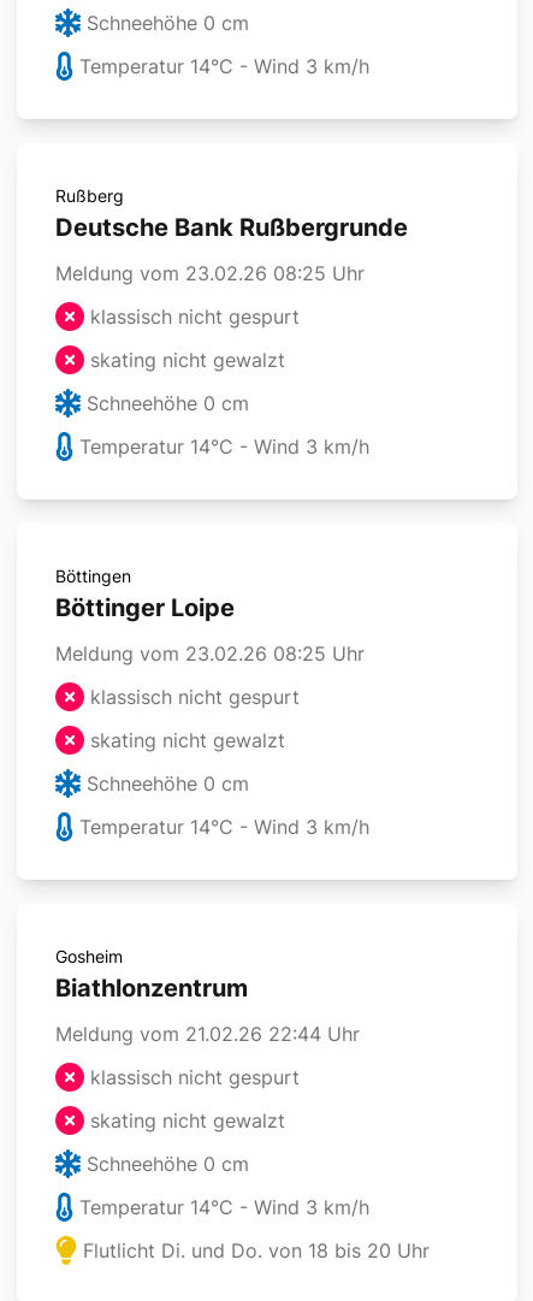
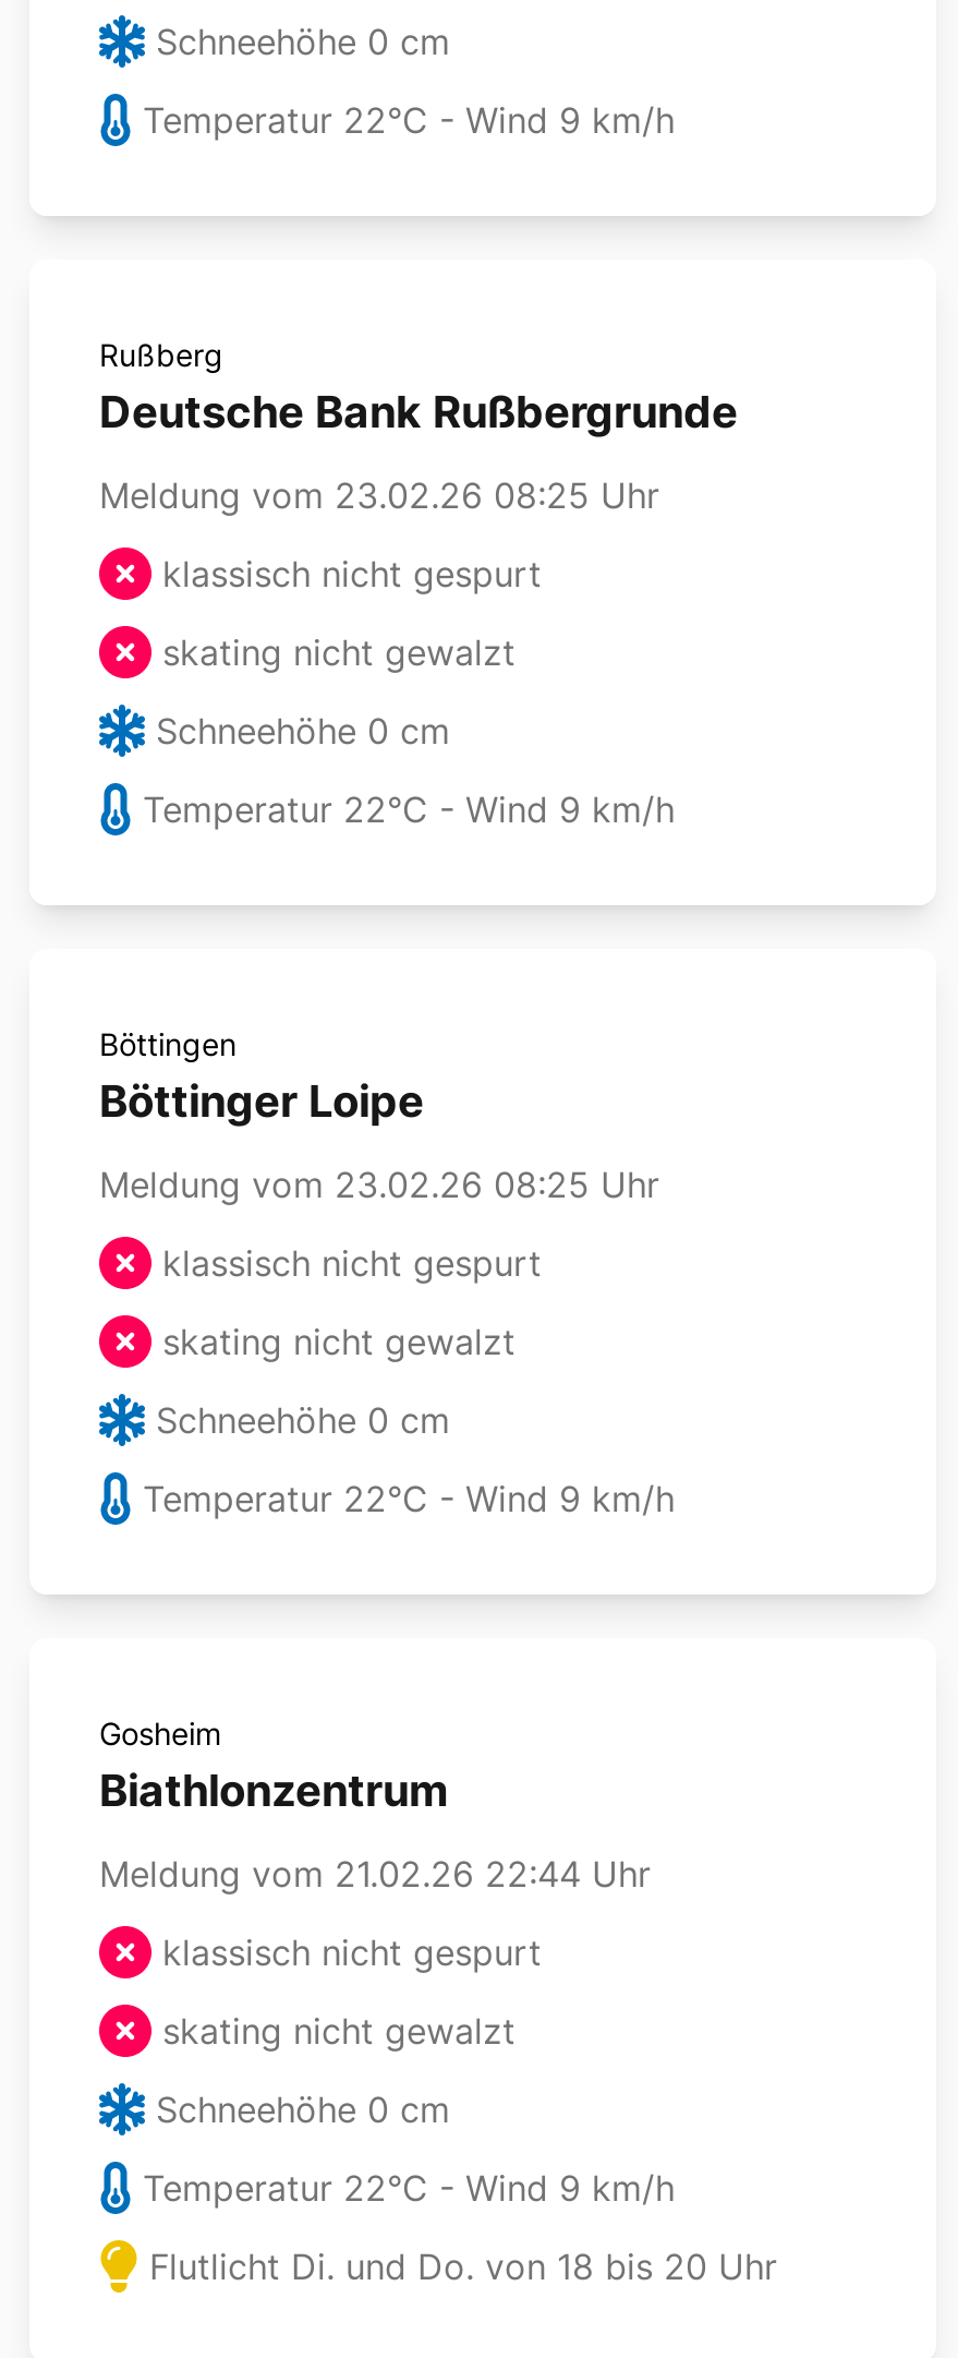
- Temperatur 14°C - Wind 3 km/h
+ Temperatur 22°C - Wind 9 km/h

- Temperatur 14°C - Wind 3 km/h
+ Temperatur 22°C - Wind 9 km/h

- Temperatur 14°C - Wind 3 km/h
+ Temperatur 22°C - Wind 9 km/h

- Temperatur 14°C - Wind 3 km/h
+ Temperatur 22°C - Wind 9 km/h
